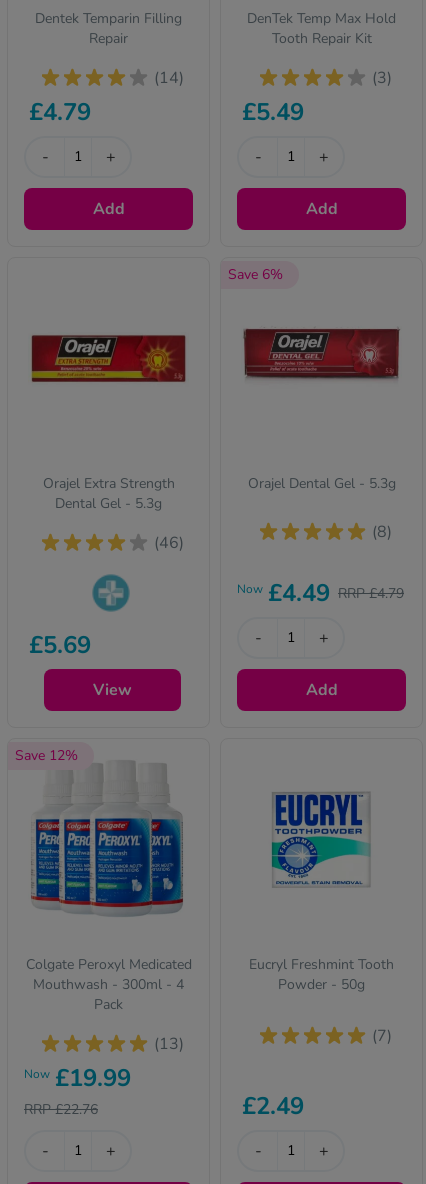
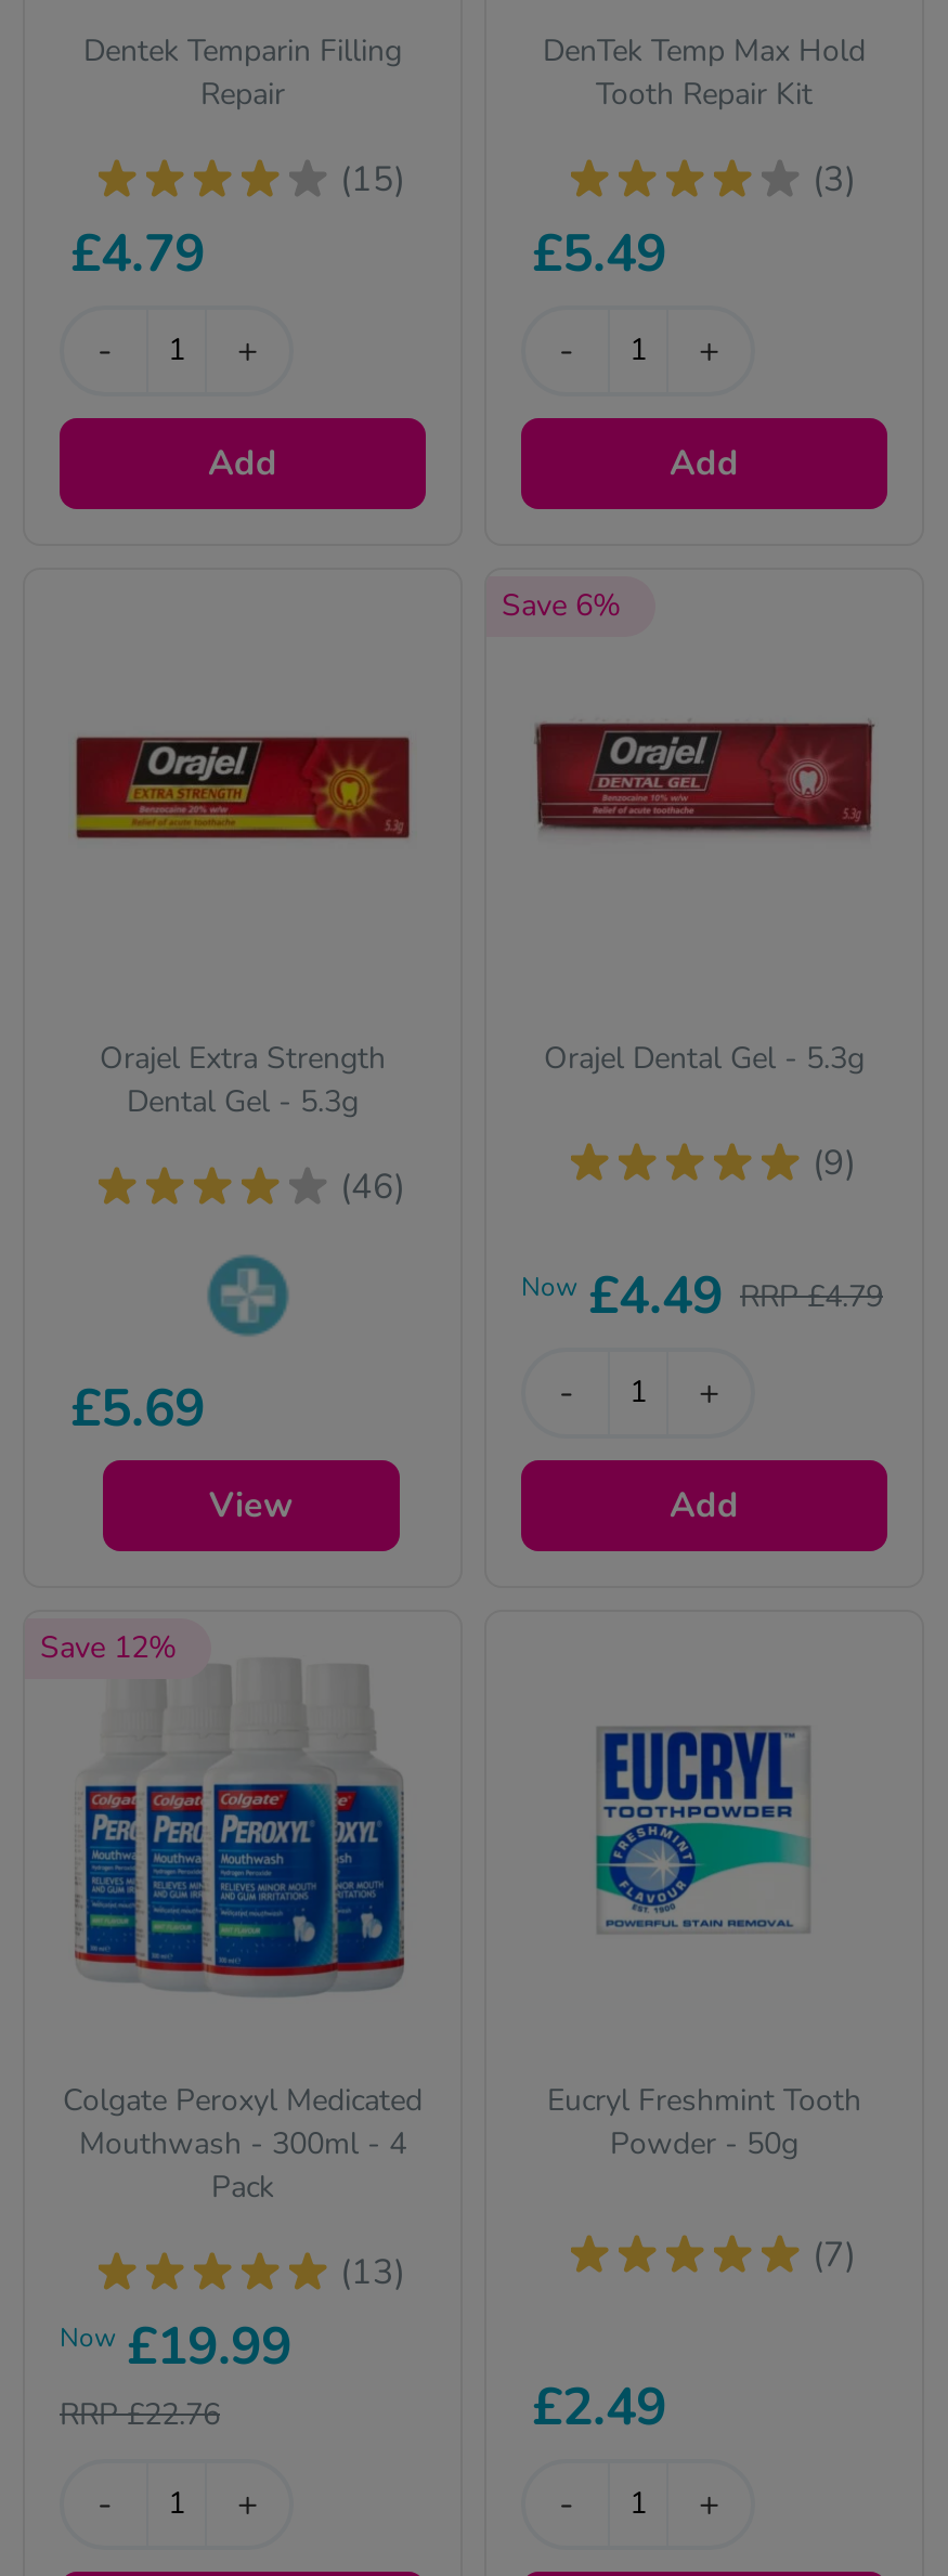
- (14)
+ (15)

- (8)
+ (9)
